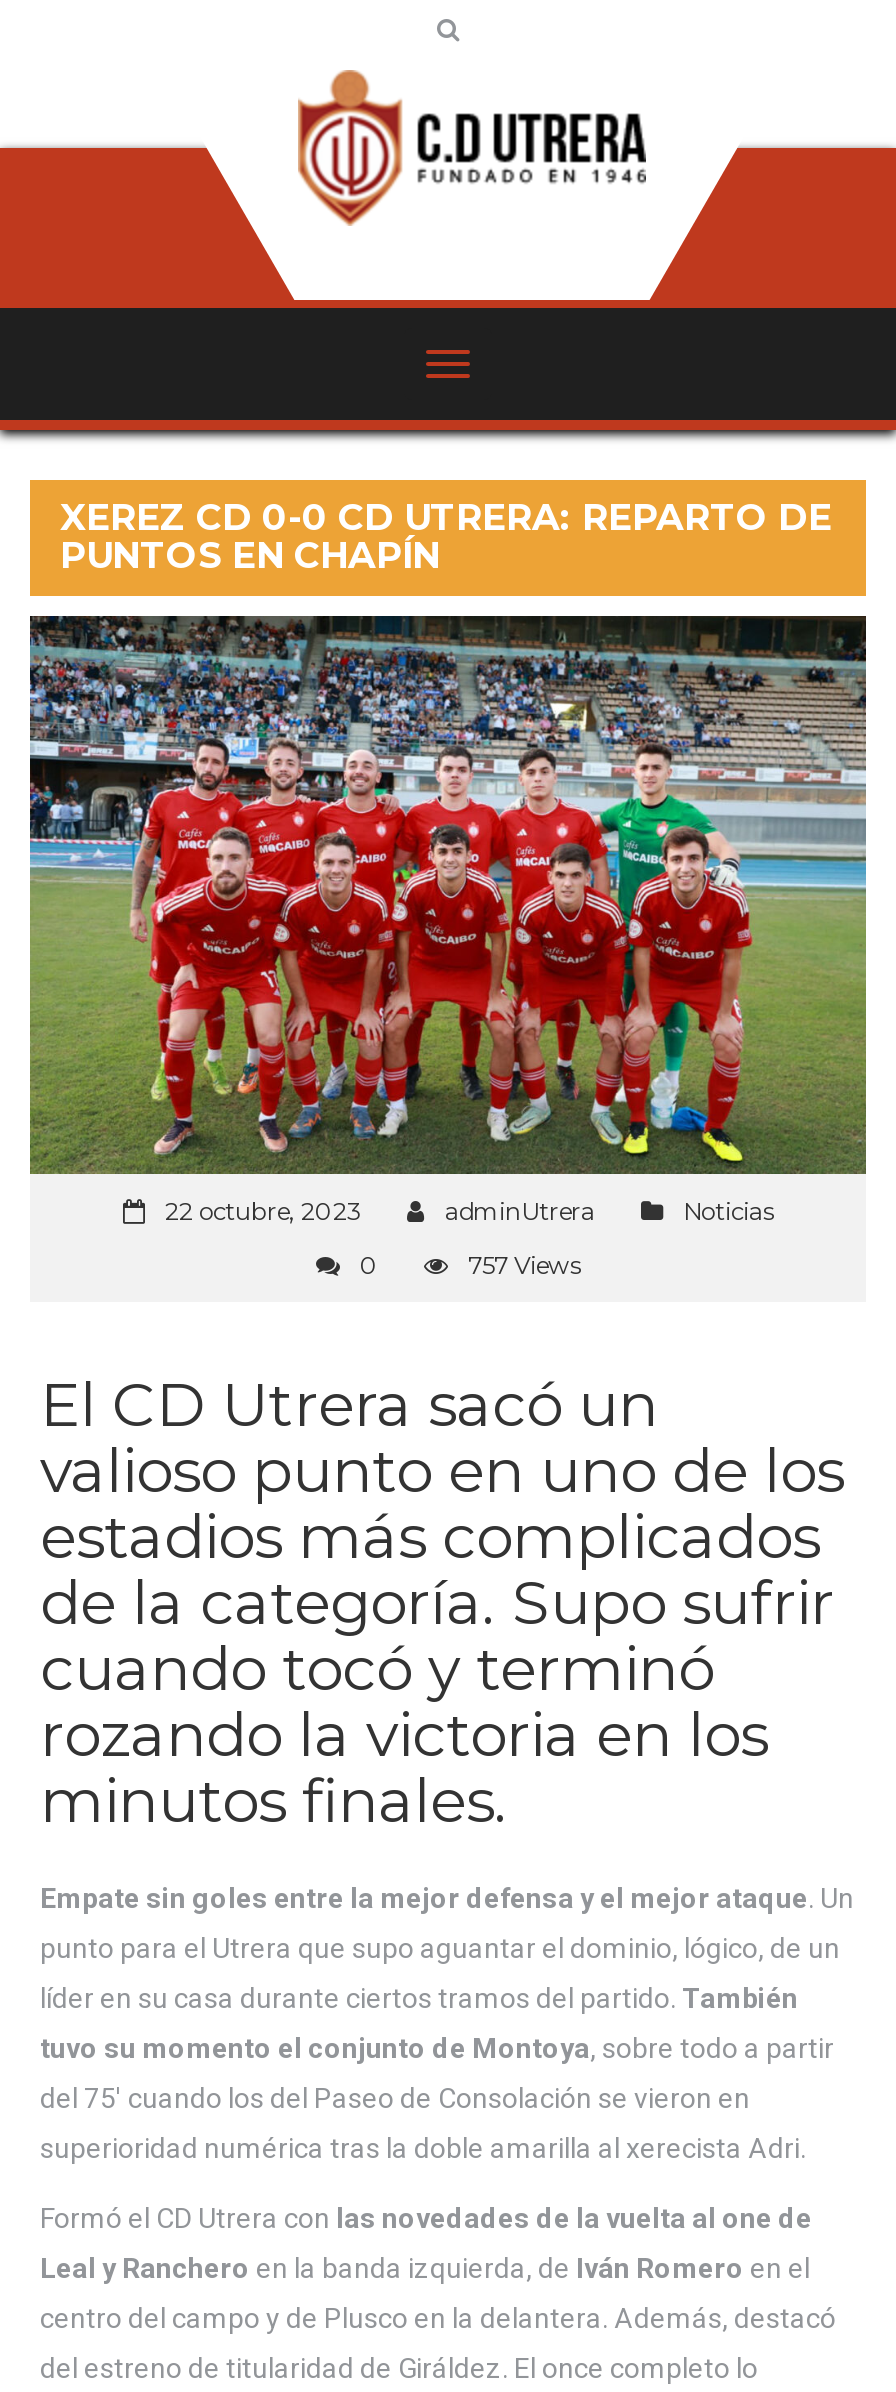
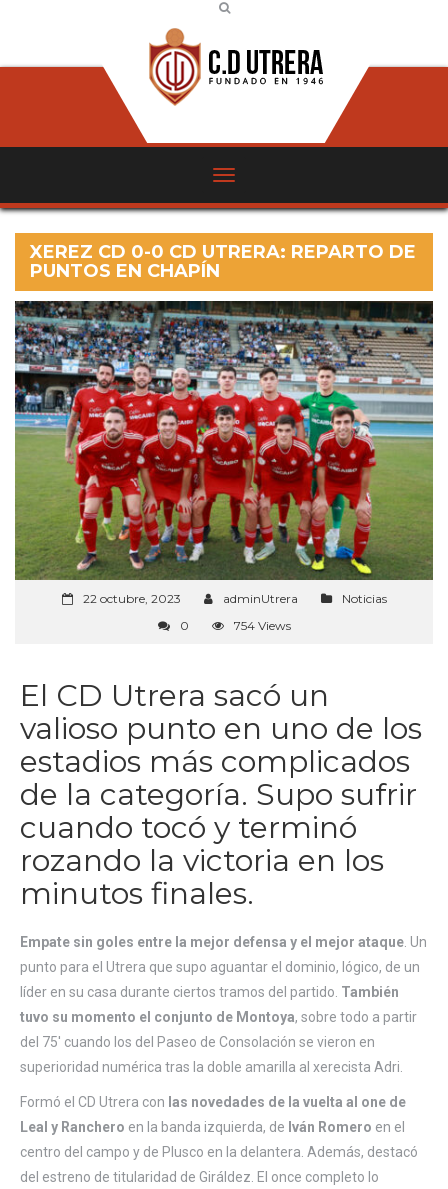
- 757 Views
+ 754 Views
